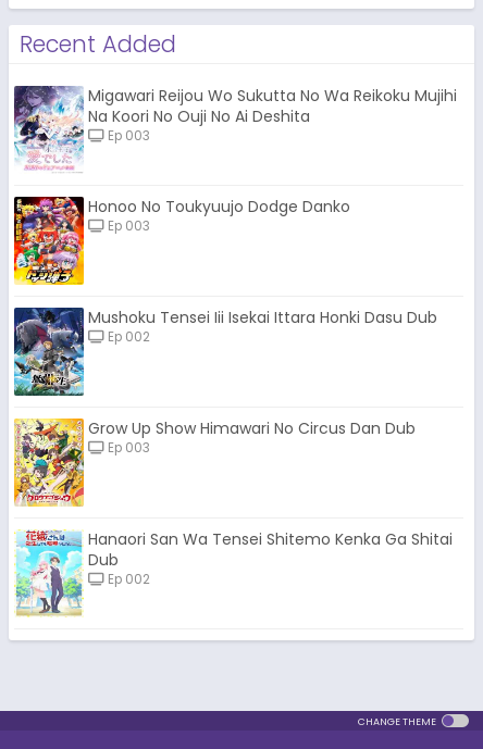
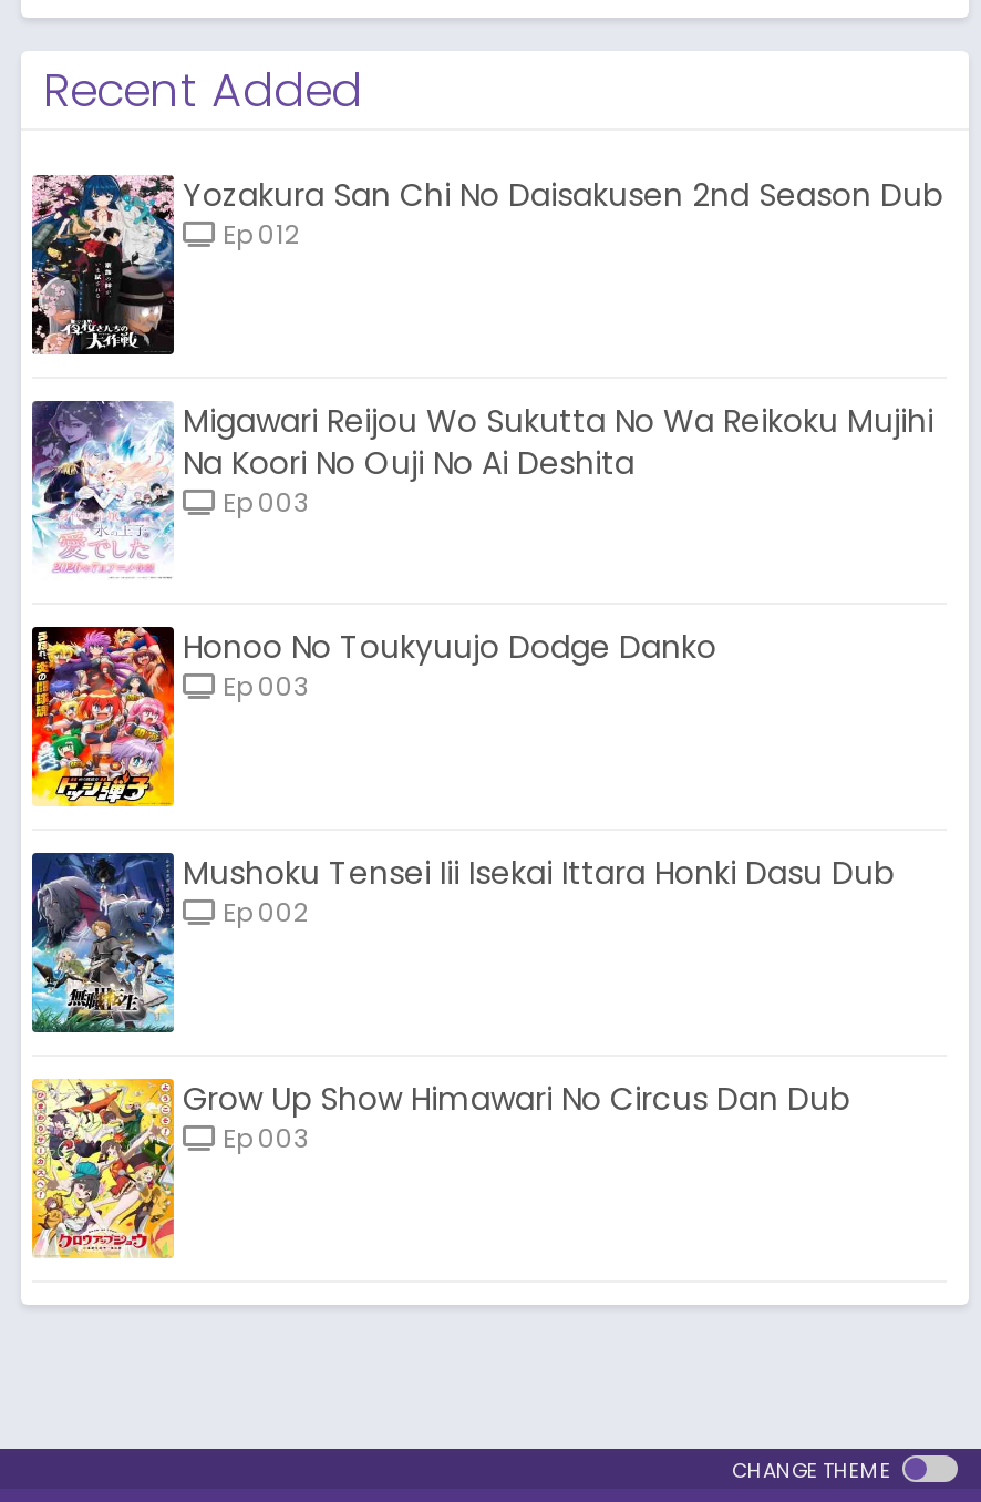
+ [image]
+ Yozakura San Chi No Daisakusen 2nd Season Dub
+ Ep 012

moved down: [image] | Migawari Reijou Wo Sukutta No Wa Reikoku Mujihi | Na Koori No Ouji No Ai Deshita | ... | Grow Up Show Himawari No Circus Dan Dub | Ep 003

moved down: [image]

- [image]
- Hanaori San Wa Tensei Shitemo Kenka Ga Shitai
- Dub
- Ep 002
